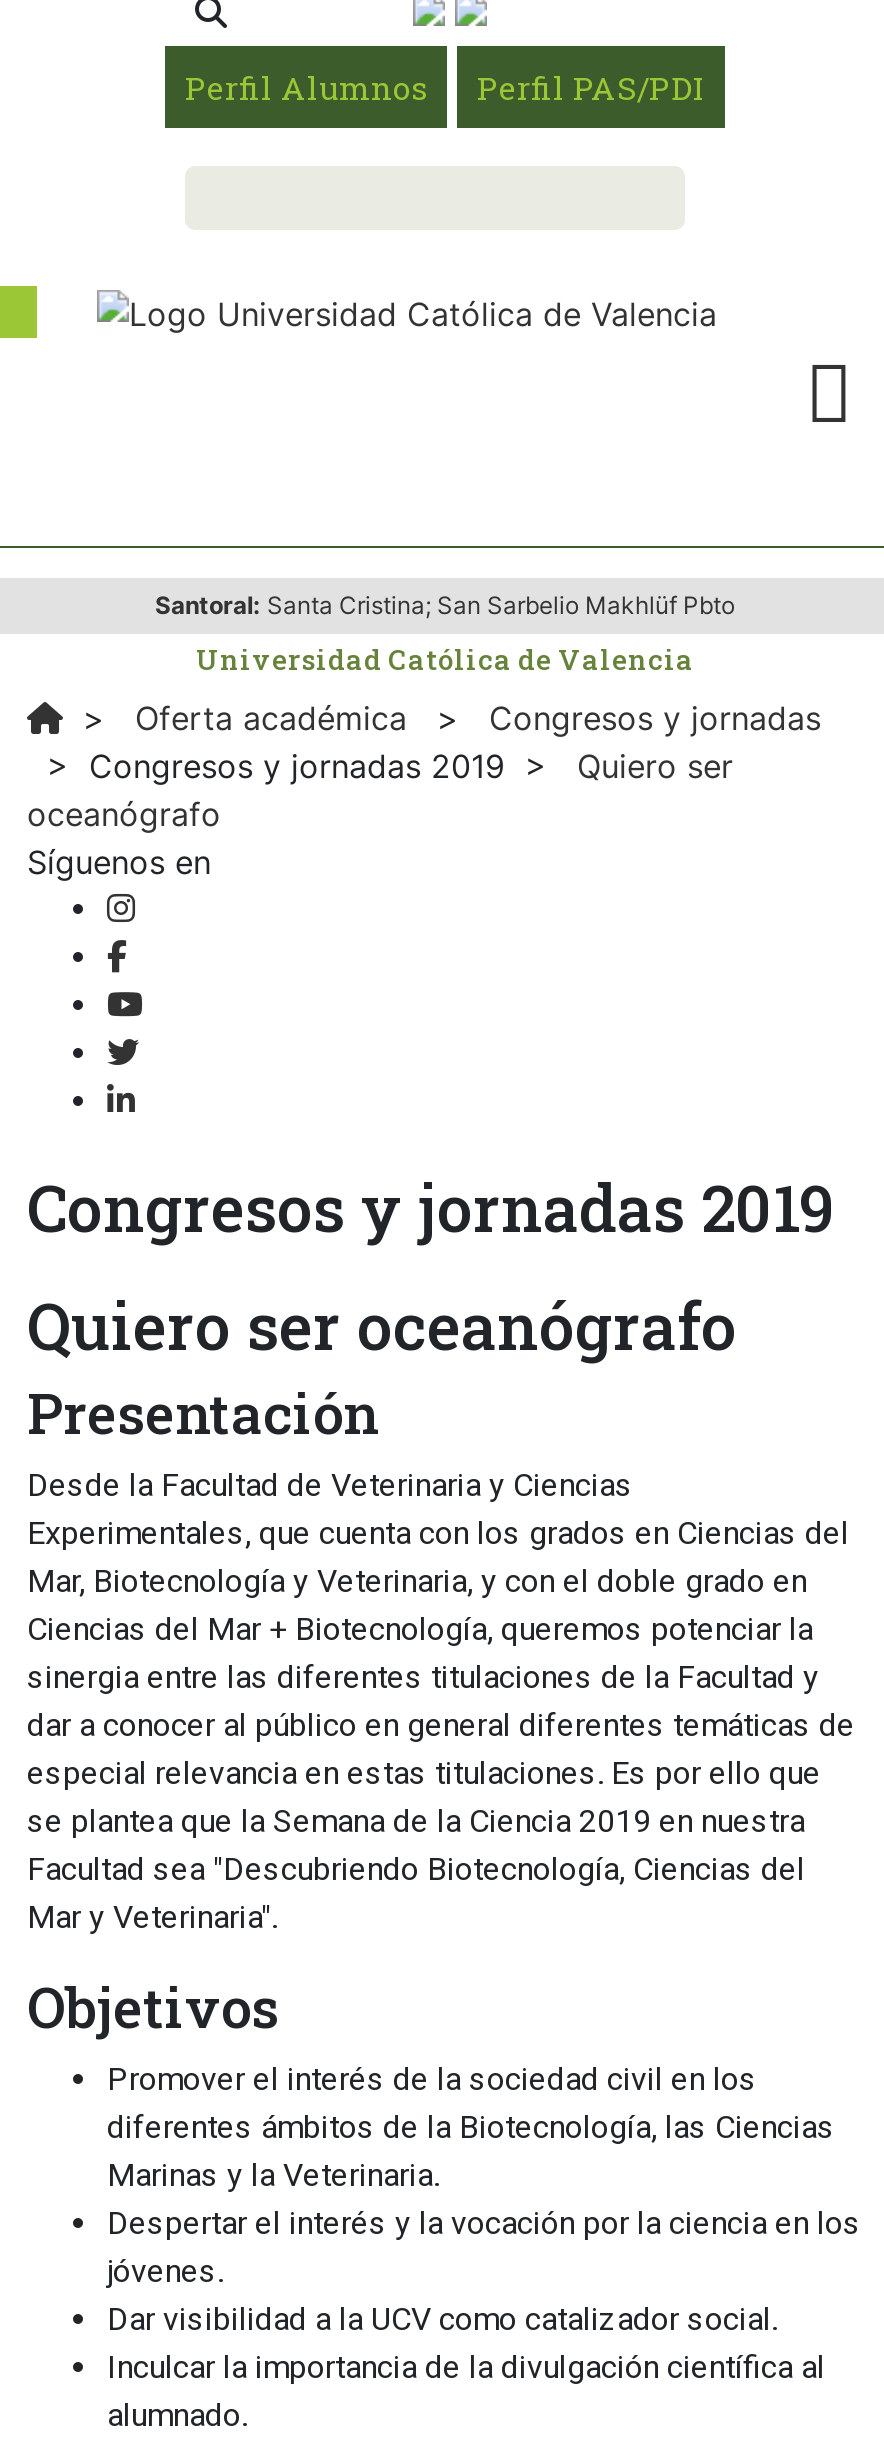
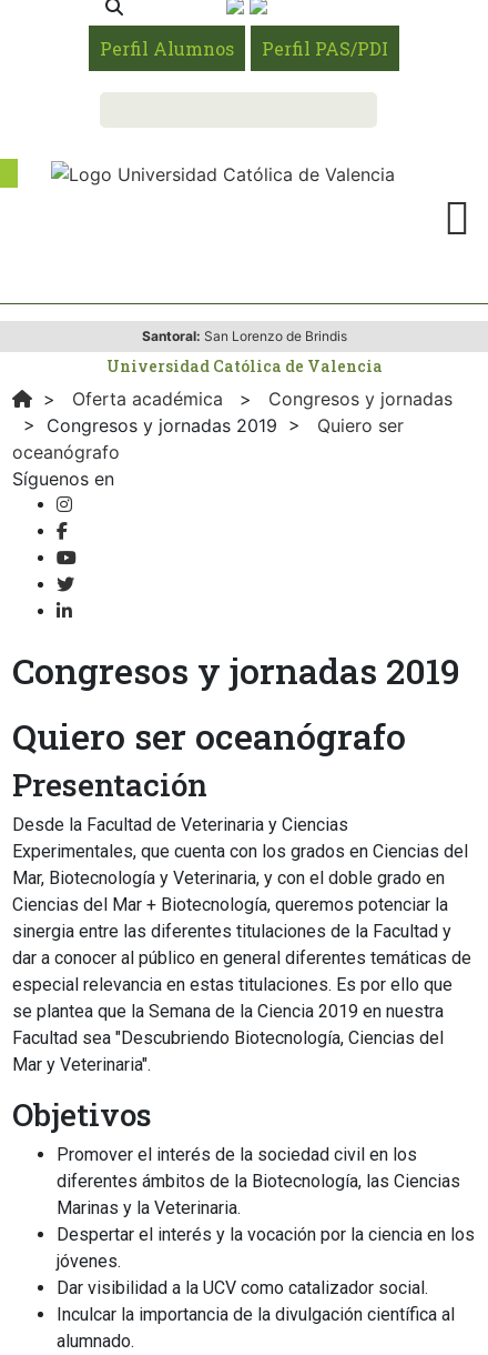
- Santoral: Santa Cristina; San Sarbelio Makhlüf Pbto
+ Santoral: San Lorenzo de Brindis
